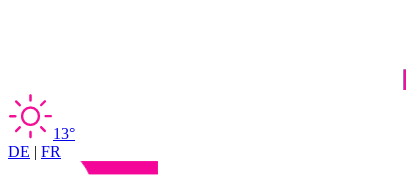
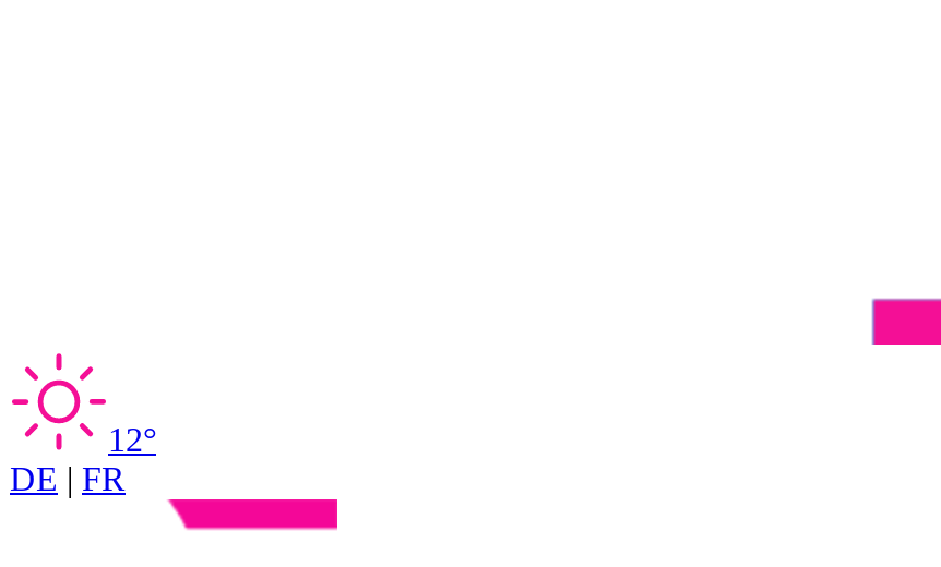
- 13°
+ 12°
